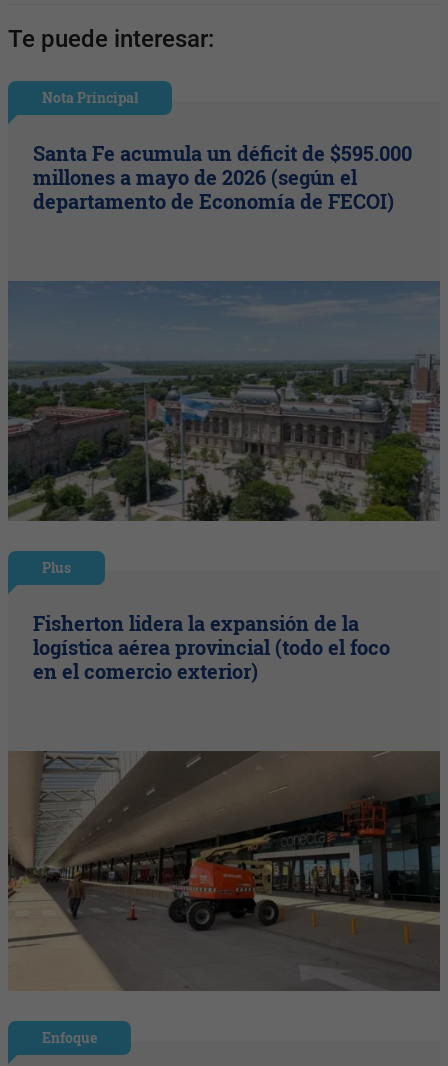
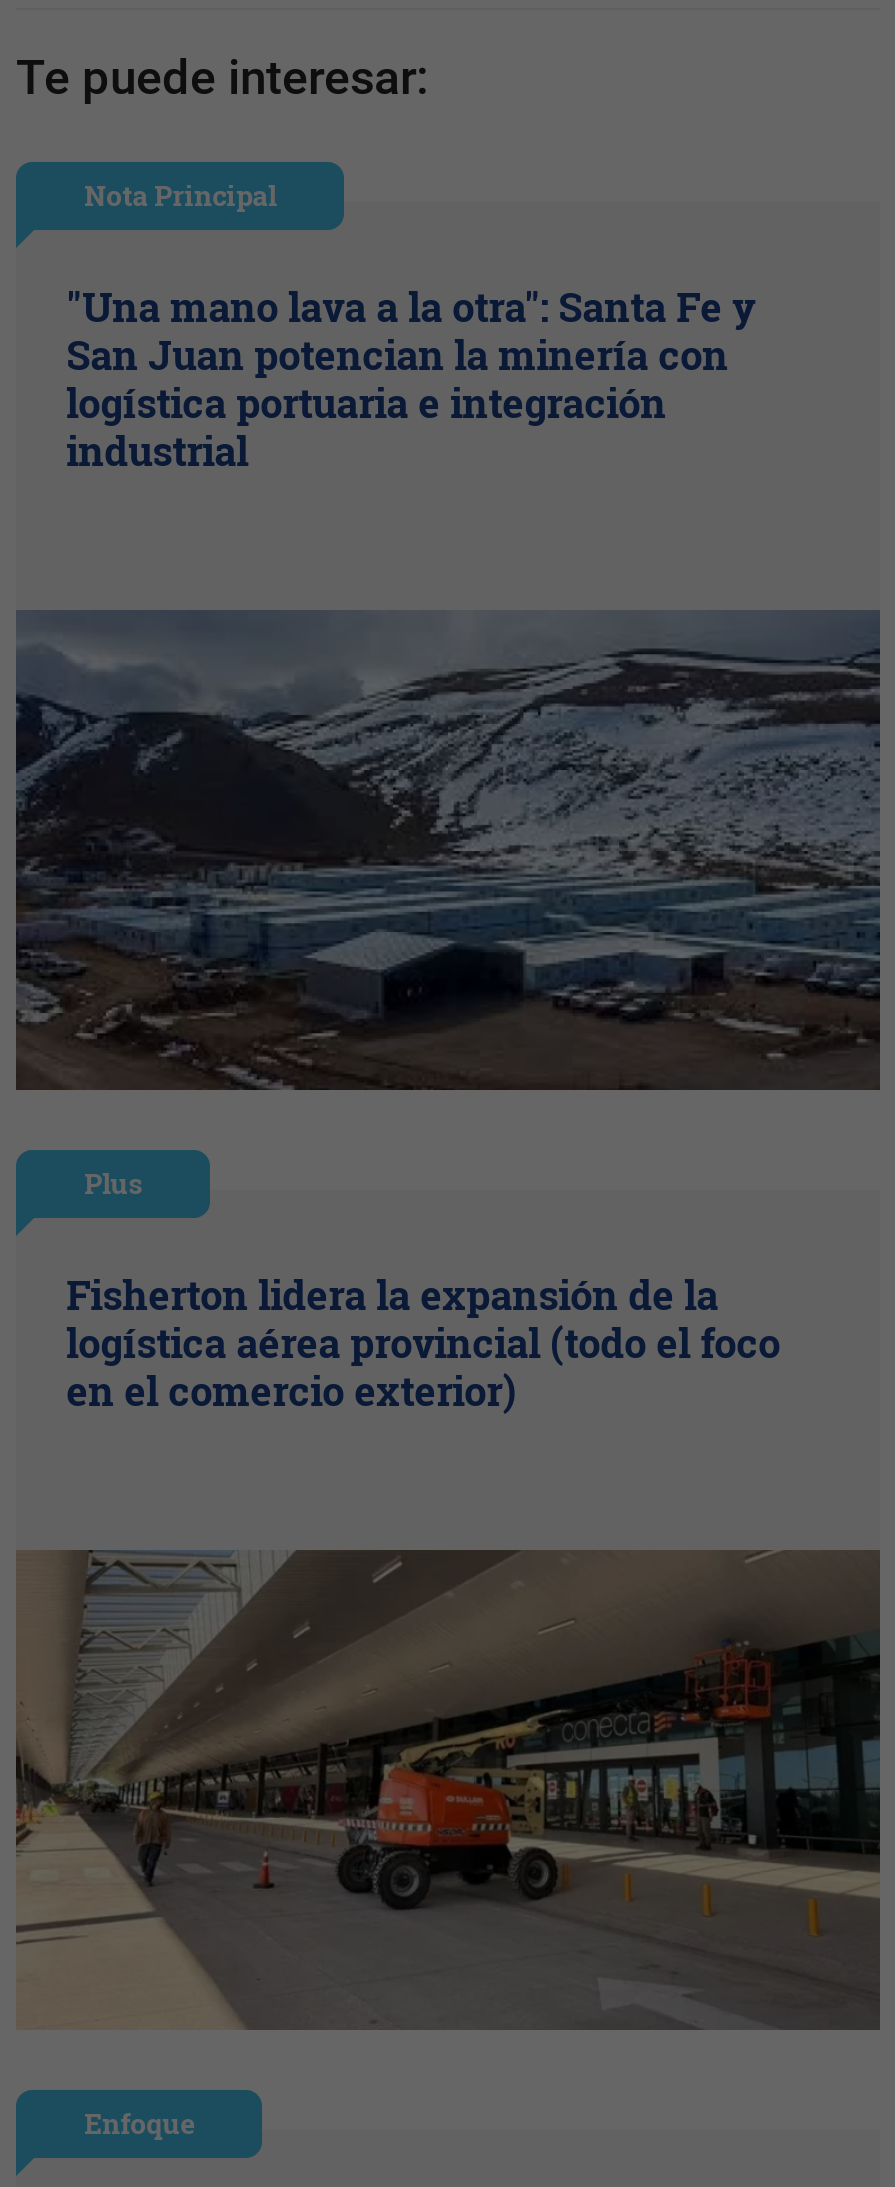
- Santa Fe acumula un déficit de $595.000
- millones a mayo de 2026 (según el
- departamento de Economía de FECOI)
+ "Una mano lava a la otra": Santa Fe y
+ San Juan potencian la minería con
+ logística portuaria e integración
+ industrial

- [image]
+ [image]
